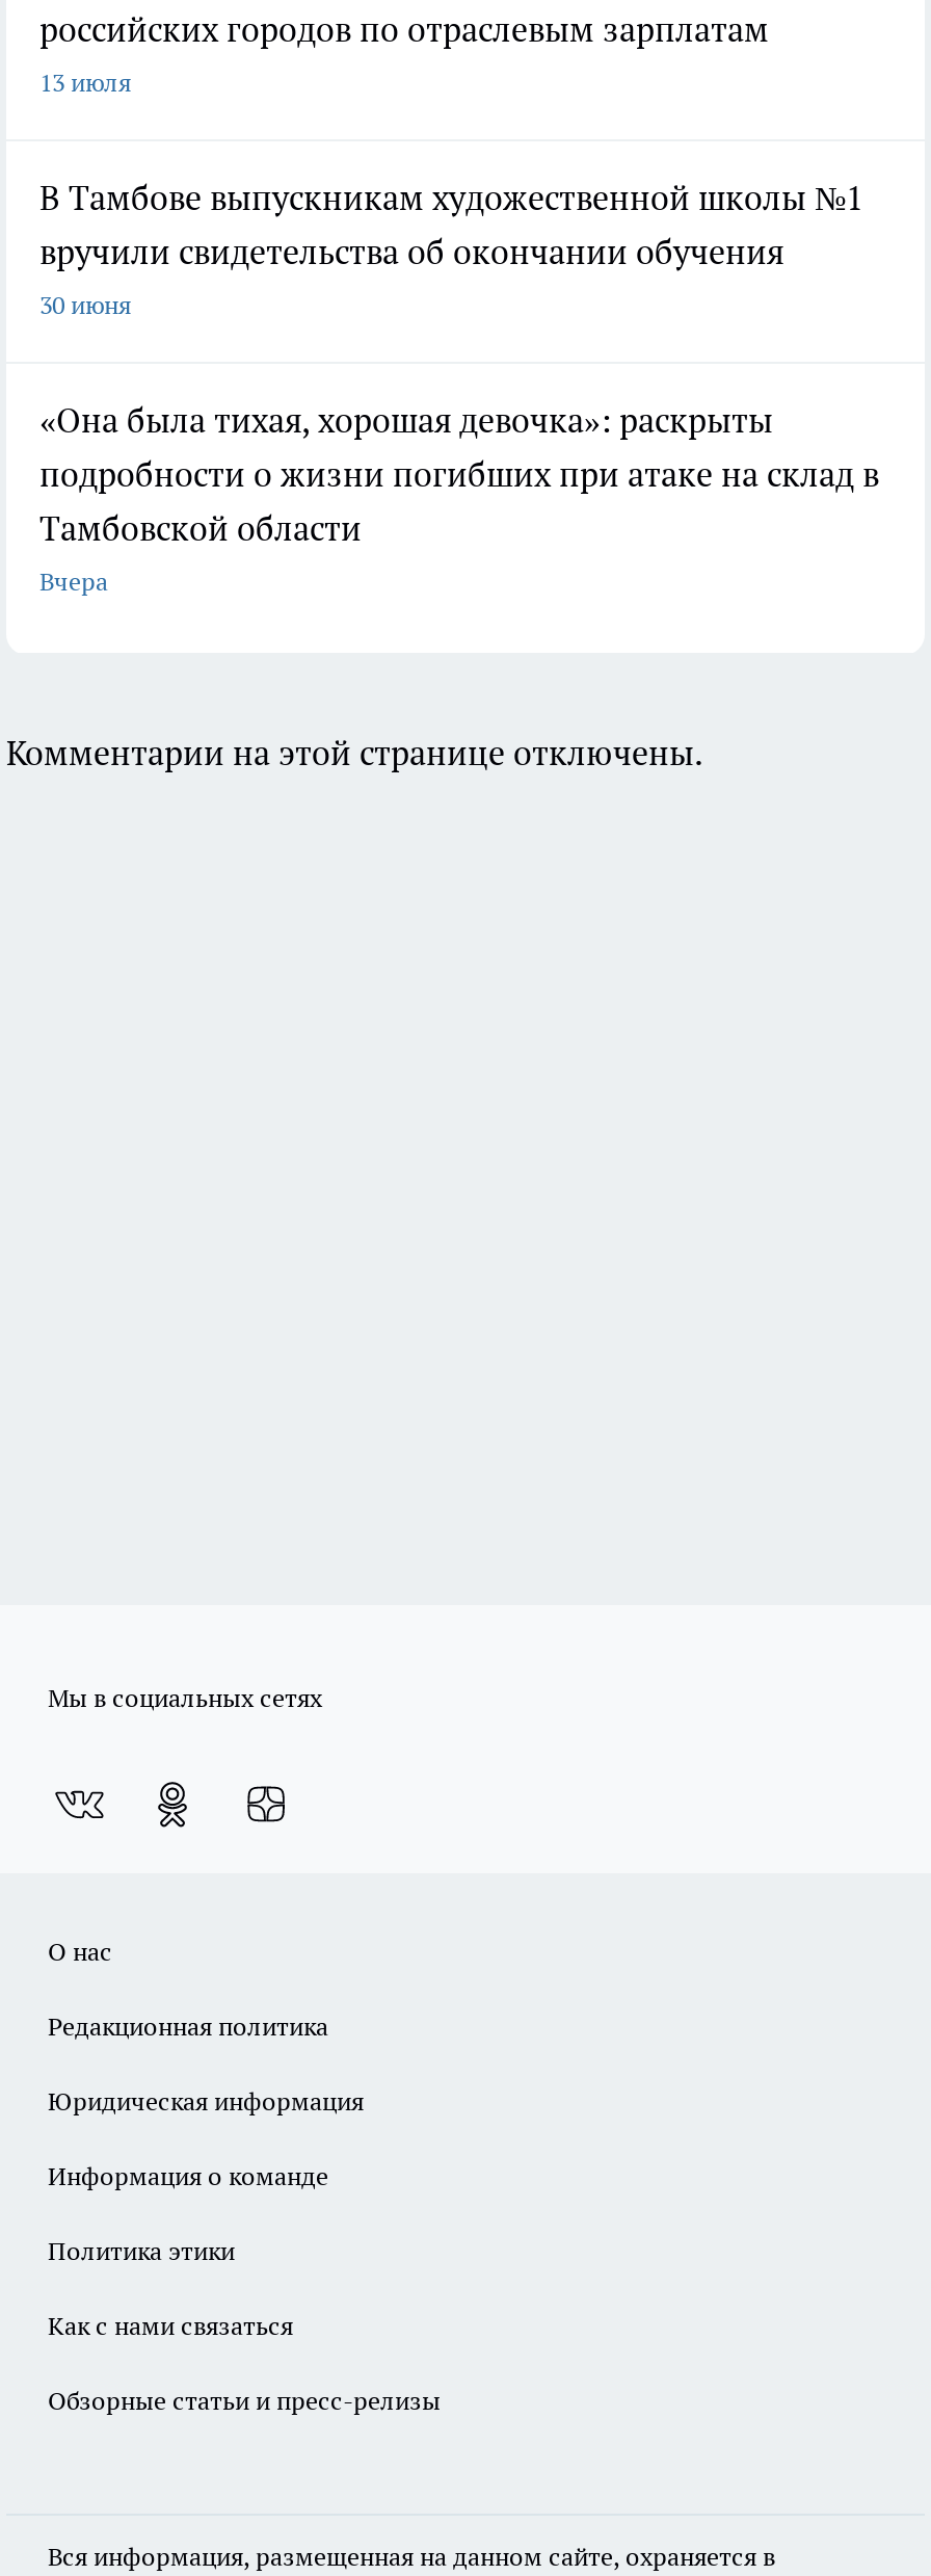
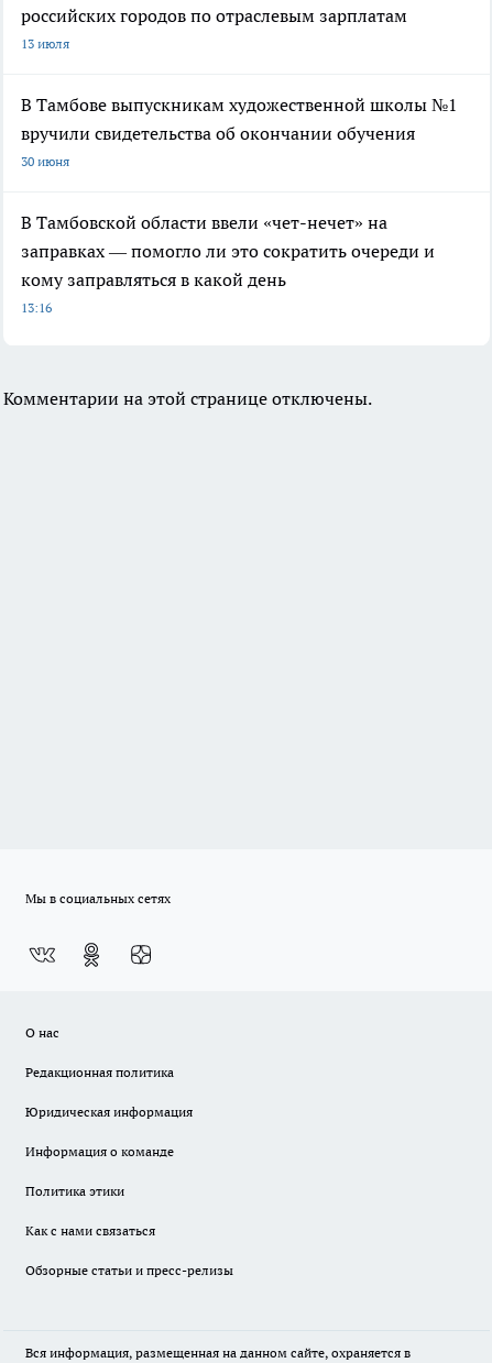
- «Она была тихая, хорошая девочка»: раскрыты
- подробности о жизни погибших при атаке на склад в
- Тамбовской области
- Вчера
+ В Тамбовской области ввели «чет-нечет» на
+ заправках — помогло ли это сократить очереди и
+ кому заправляться в какой день
+ 13:16
